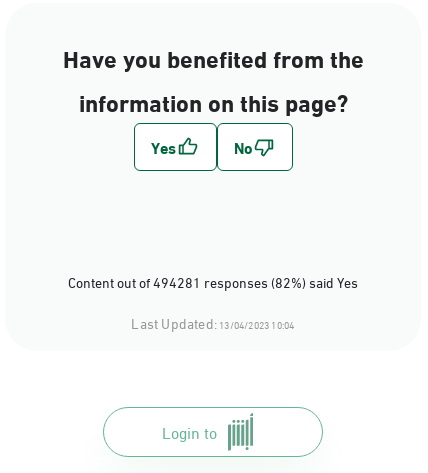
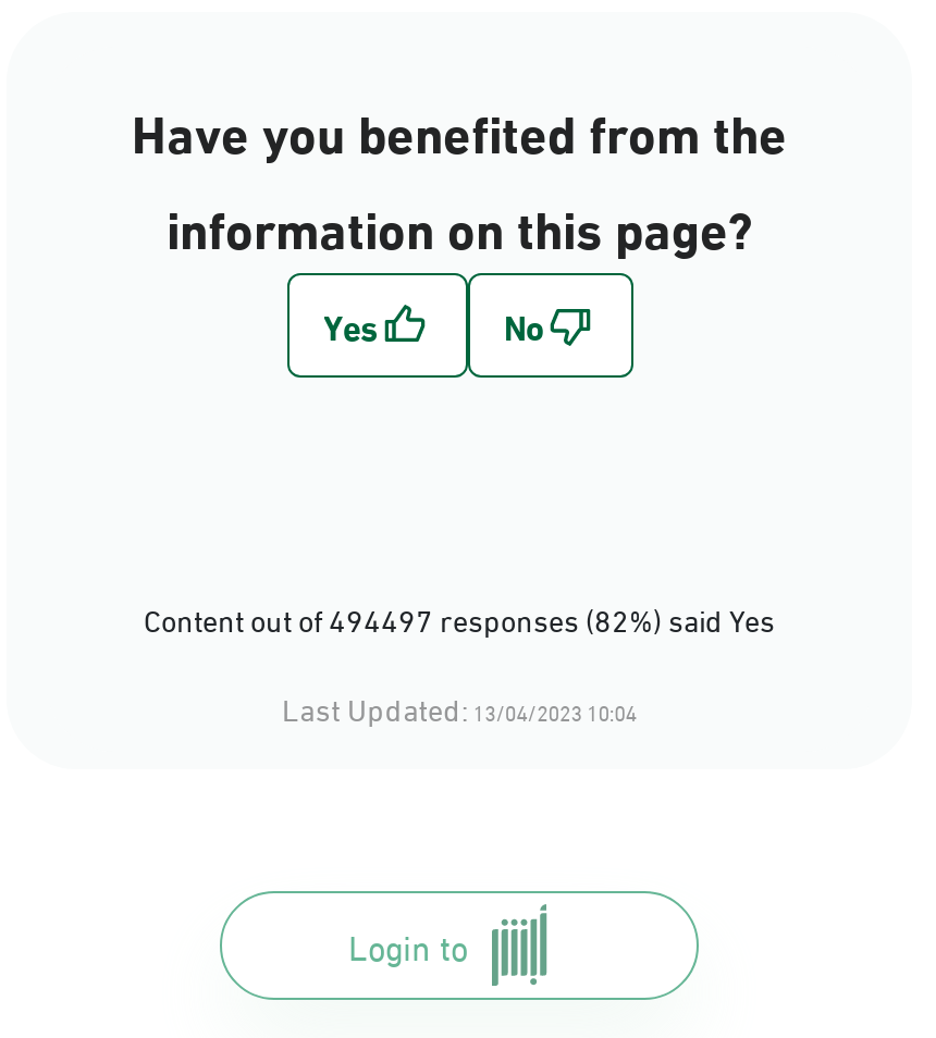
- Content out of 494281 responses (82%) said Yes
+ Content out of 494497 responses (82%) said Yes
